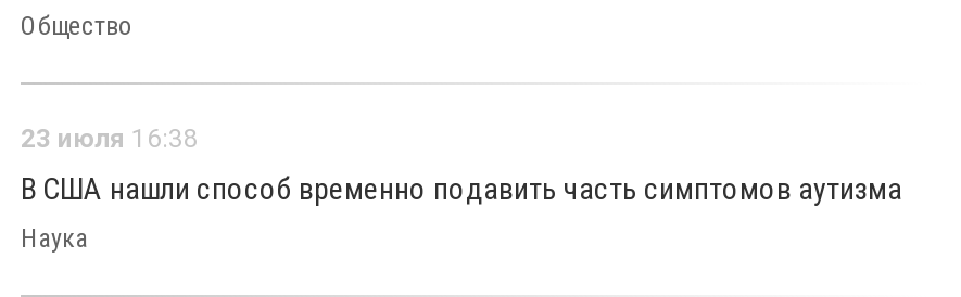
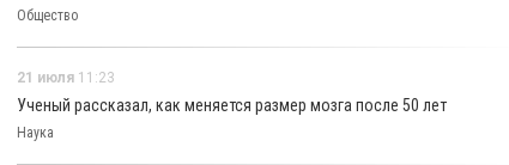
- 23 июля 16:38
+ 21 июля 11:23

- В США нашли способ временно подавить часть симптомов аутизма
+ Ученый рассказал, как меняется размер мозга после 50 лет
